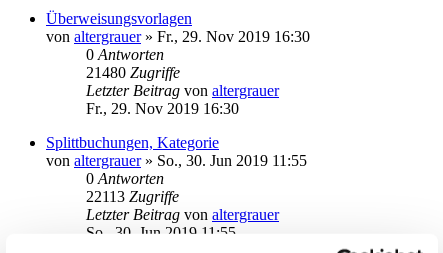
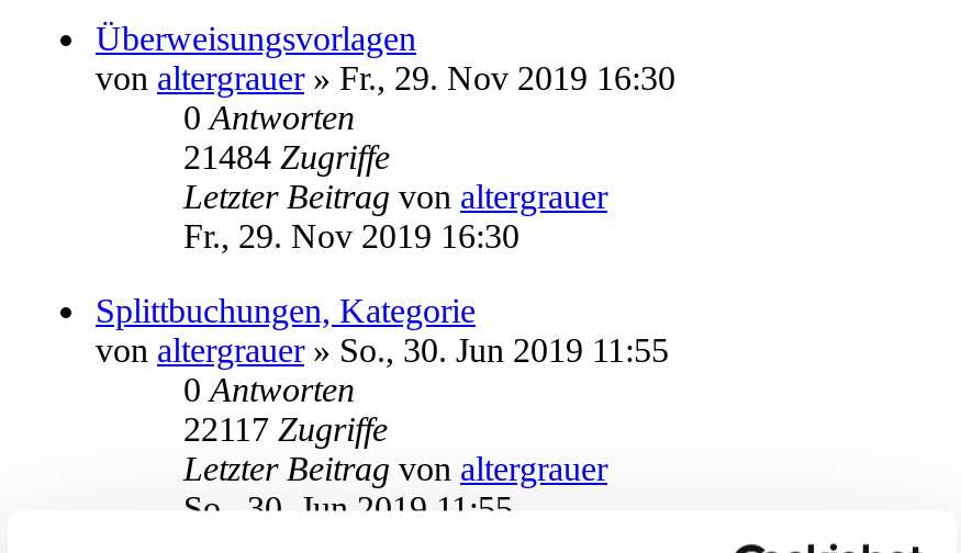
- 21480 Zugriffe
+ 21484 Zugriffe

- 22113 Zugriffe
+ 22117 Zugriffe
